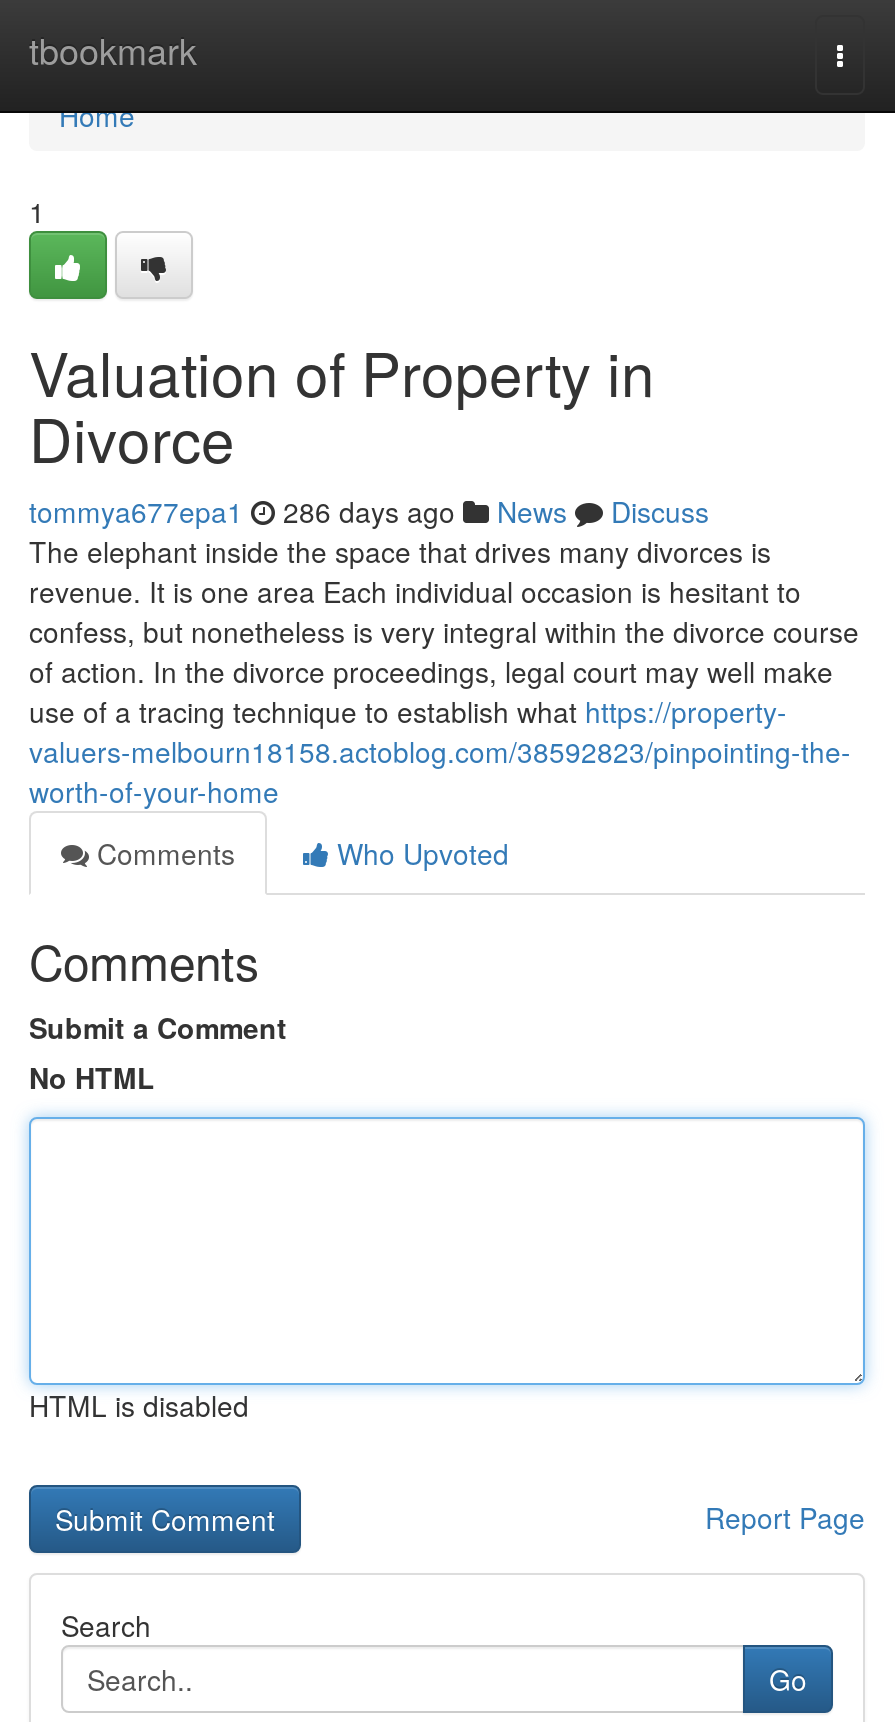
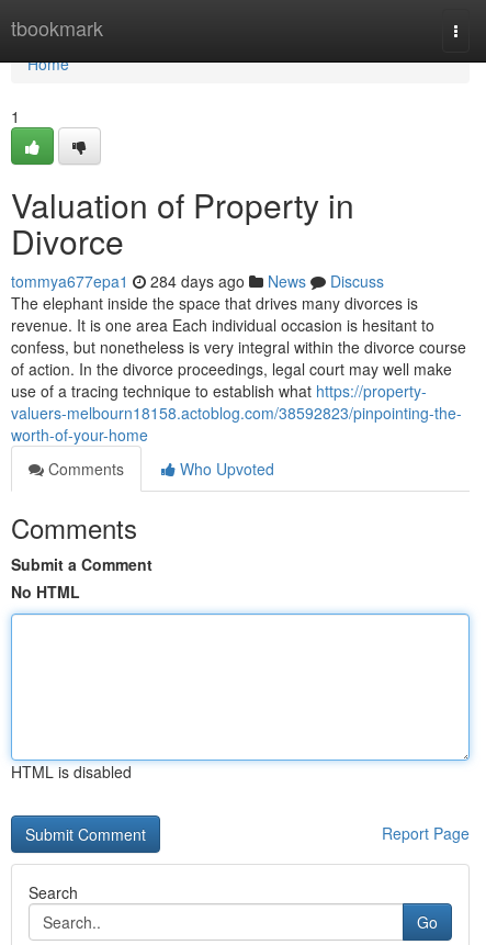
- tommya677epa1 286 days ago News Discuss
+ tommya677epa1 284 days ago News Discuss
